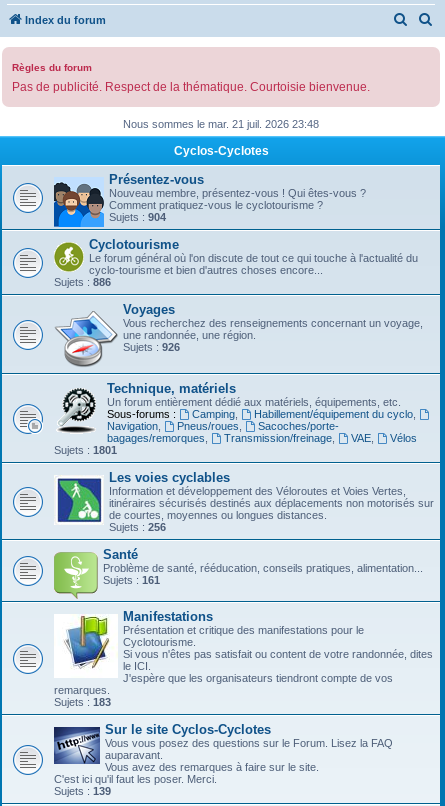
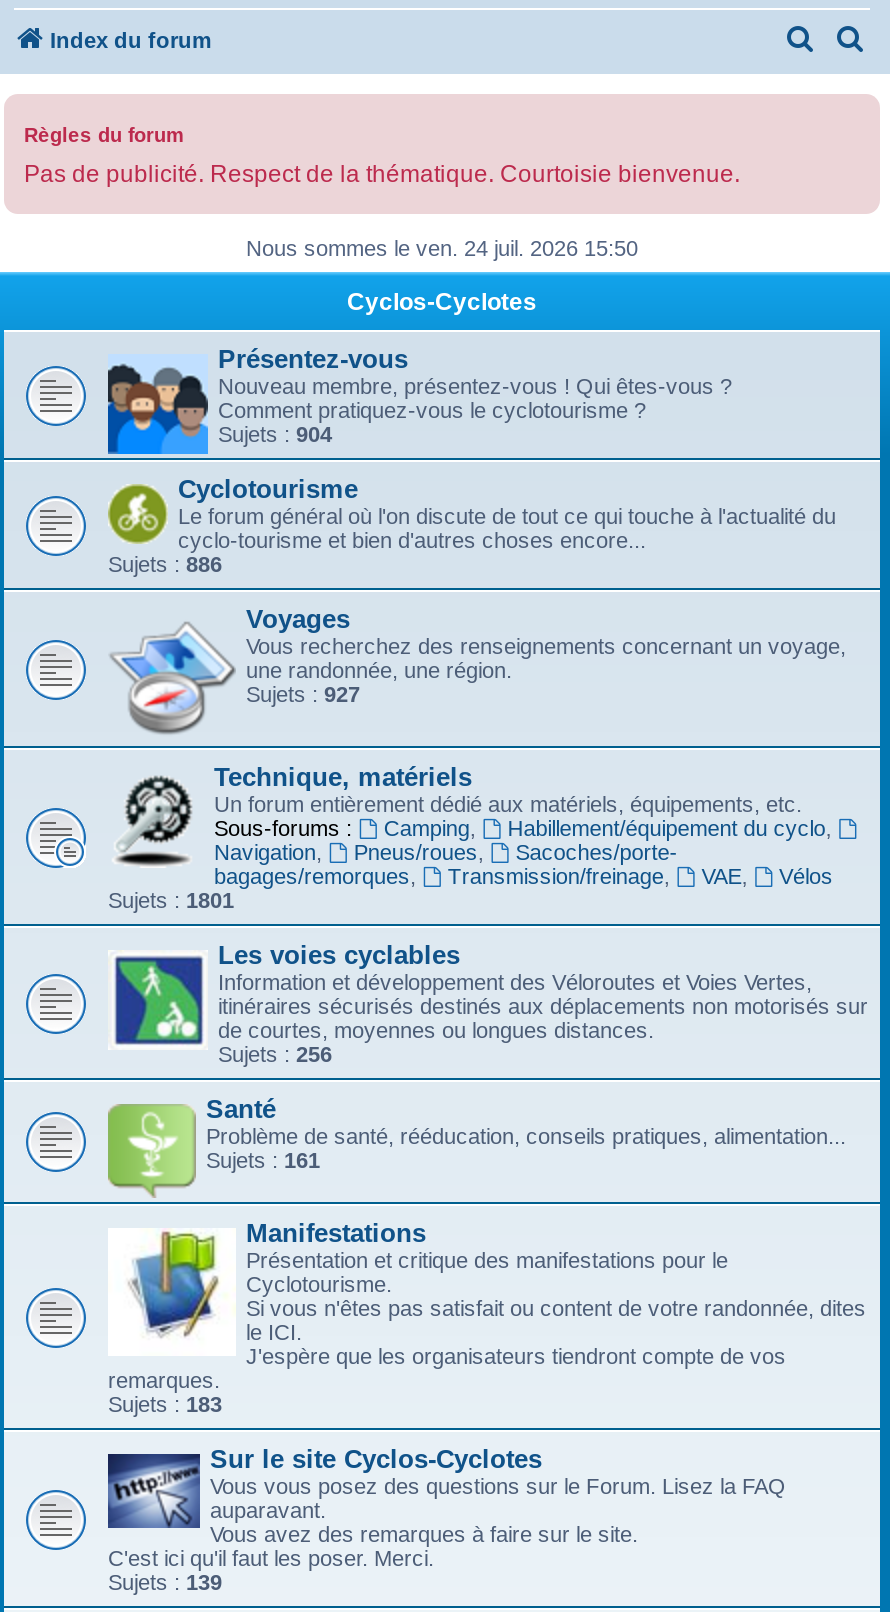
- Nous sommes le mar. 21 juil. 2026 23:48
+ Nous sommes le ven. 24 juil. 2026 15:50

- Sujets : 926
+ Sujets : 927
